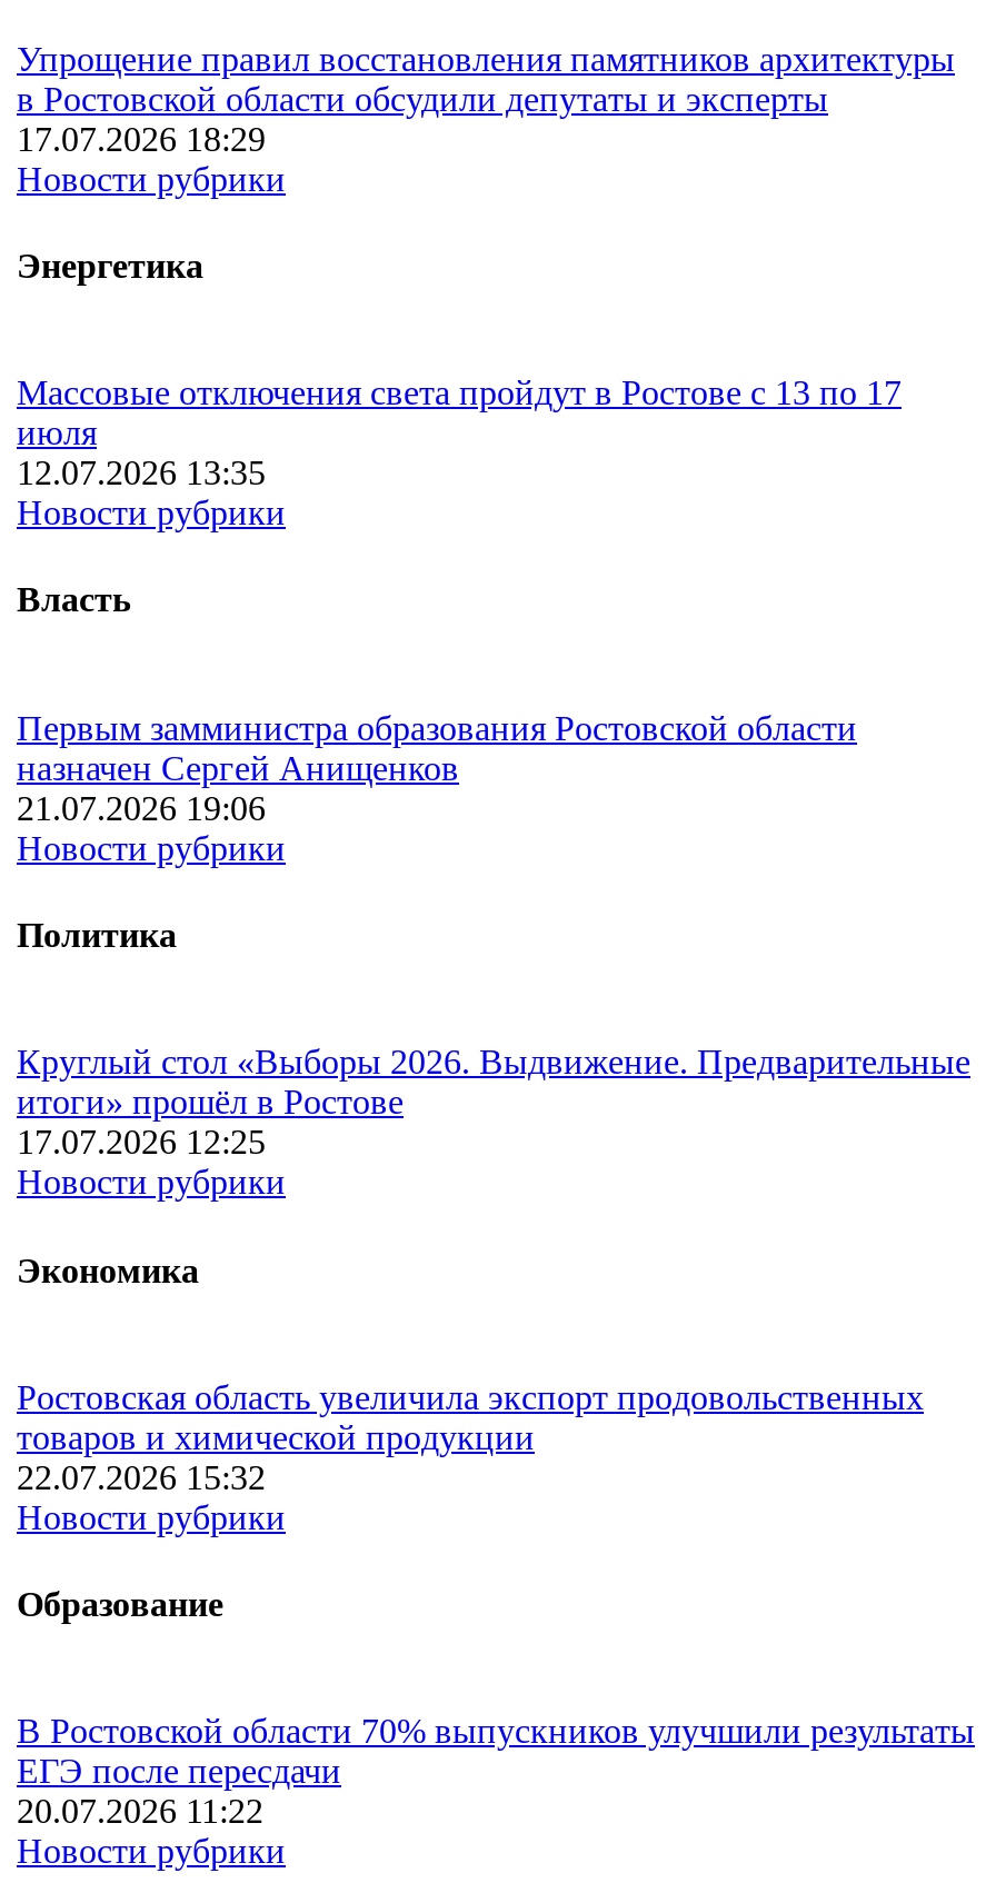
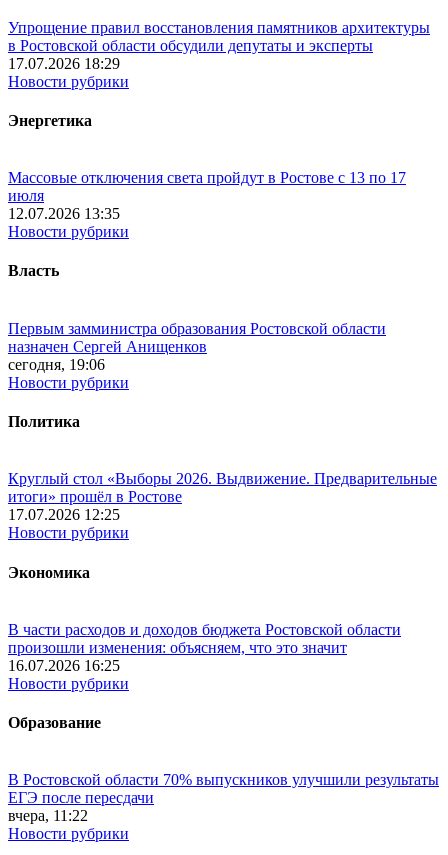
- 21.07.2026 19:06
+ сегодня, 19:06

- Ростовская область увеличила экспорт продовольственных
- товаров и химической продукции
- 22.07.2026 15:32
+ В части расходов и доходов бюджета Ростовской области
+ произошли изменения: объясняем, что это значит
+ 16.07.2026 16:25

- 20.07.2026 11:22
+ вчера, 11:22
